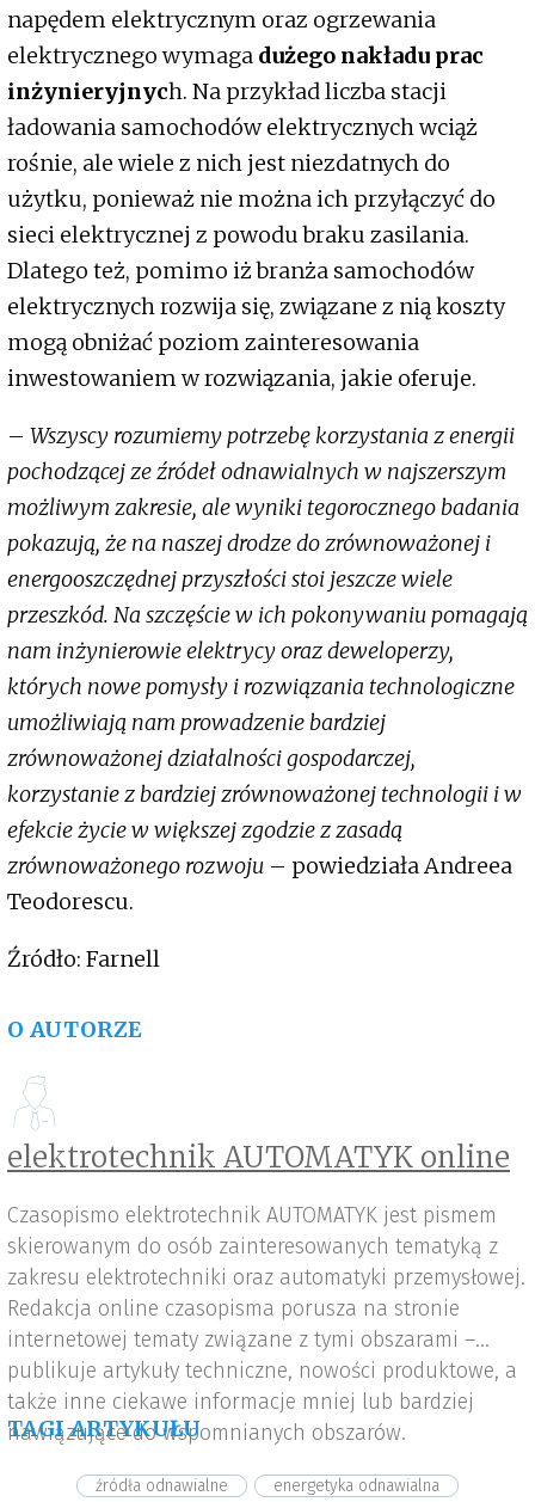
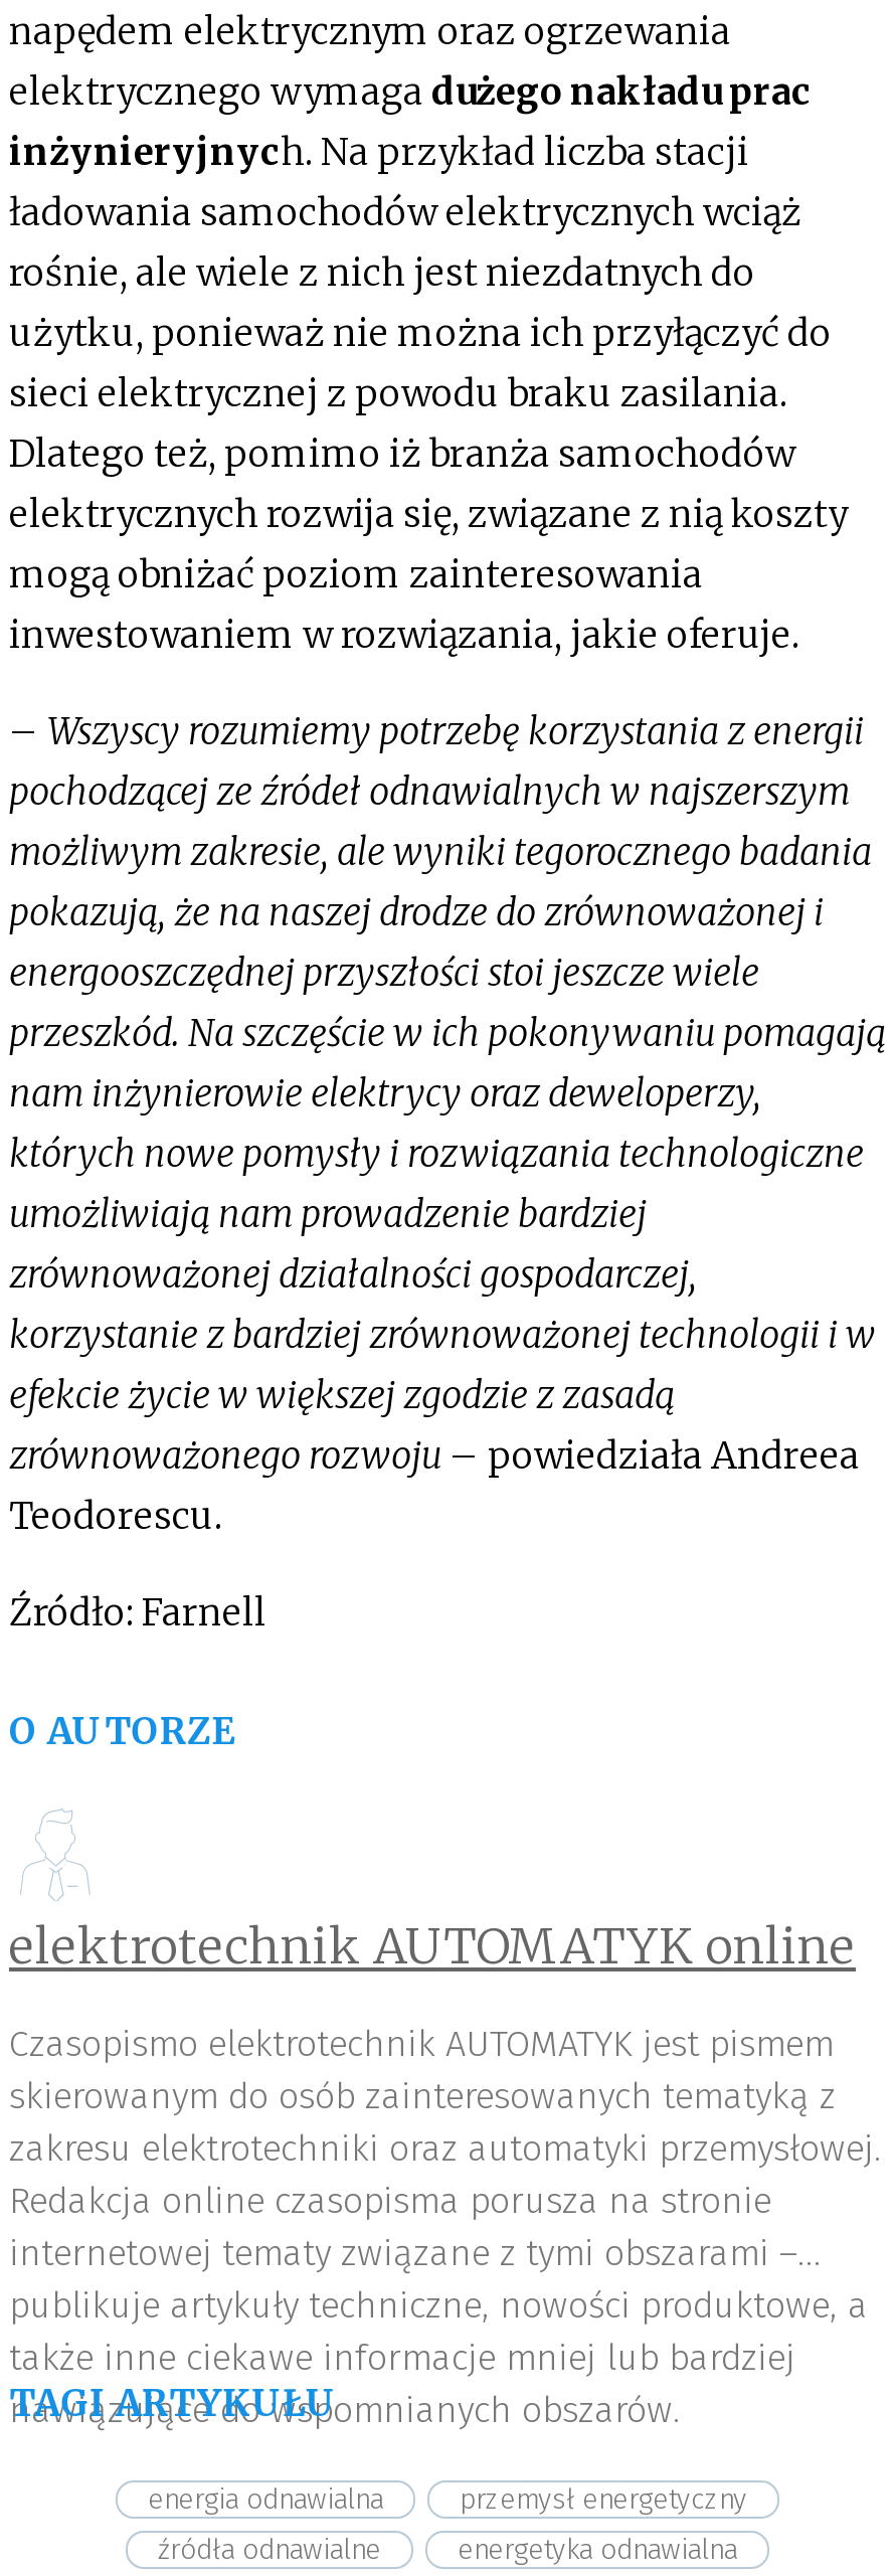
+ energia odnawialna
+ przemysł energetyczny
